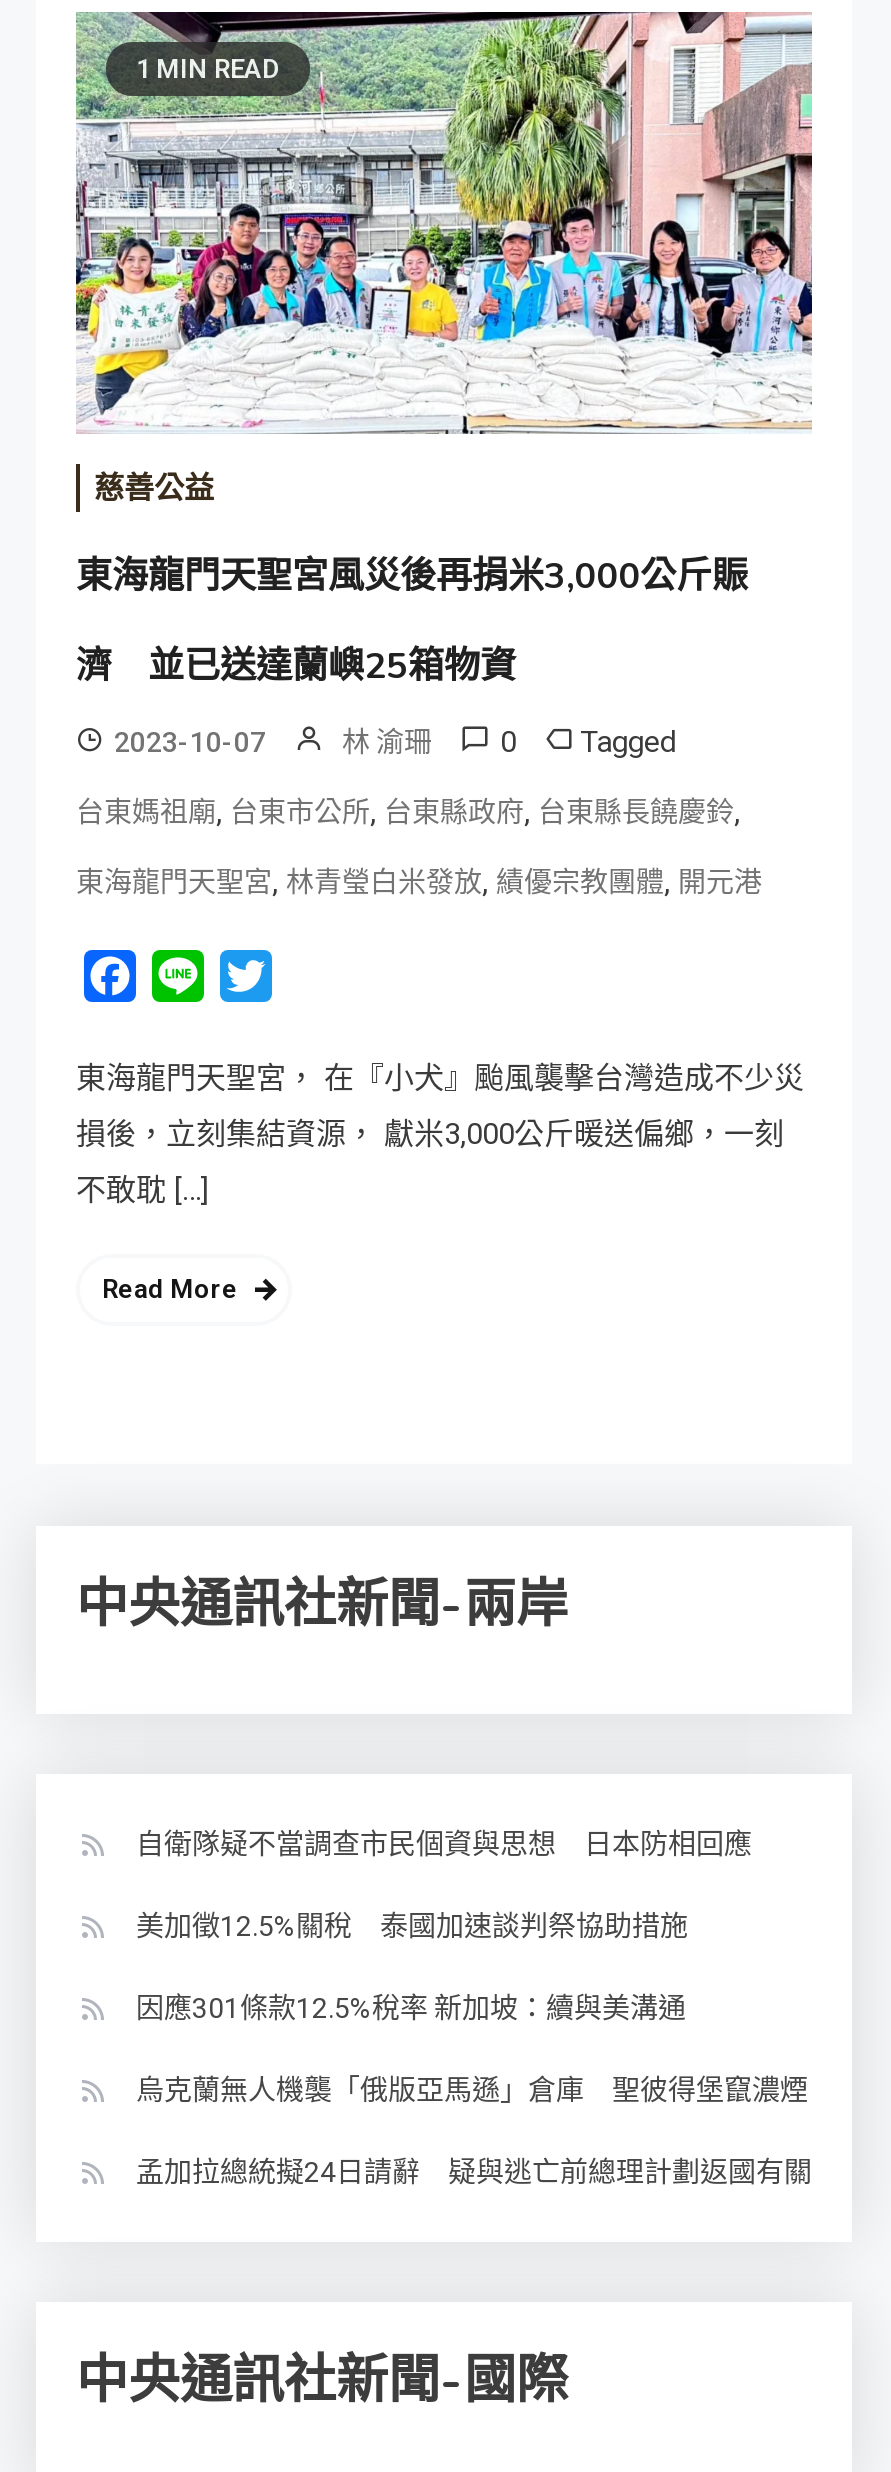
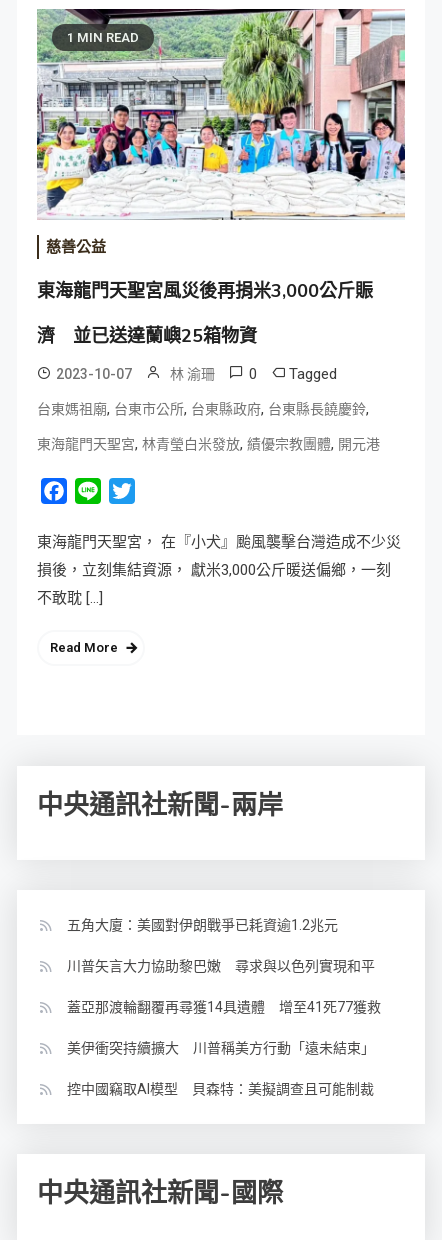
- 自衛隊疑不當調查市民個資與思想 日本防相回應
+ 五角大廈：美國對伊朗戰爭已耗資逾1.2兆元

- 美加徵12.5%關稅 泰國加速談判祭協助措施
+ 川普矢言大力協助黎巴嫩 尋求與以色列實現和平

- 因應301條款12.5%稅率 新加坡：續與美溝通
+ 蓋亞那渡輪翻覆再尋獲14具遺體 增至41死77獲救

- 烏克蘭無人機襲「俄版亞馬遜」倉庫 聖彼得堡竄濃煙
+ 美伊衝突持續擴大 川普稱美方行動「遠未結束」

- 孟加拉總統擬24日請辭 疑與逃亡前總理計劃返國有關
+ 控中國竊取AI模型 貝森特：美擬調查且可能制裁
